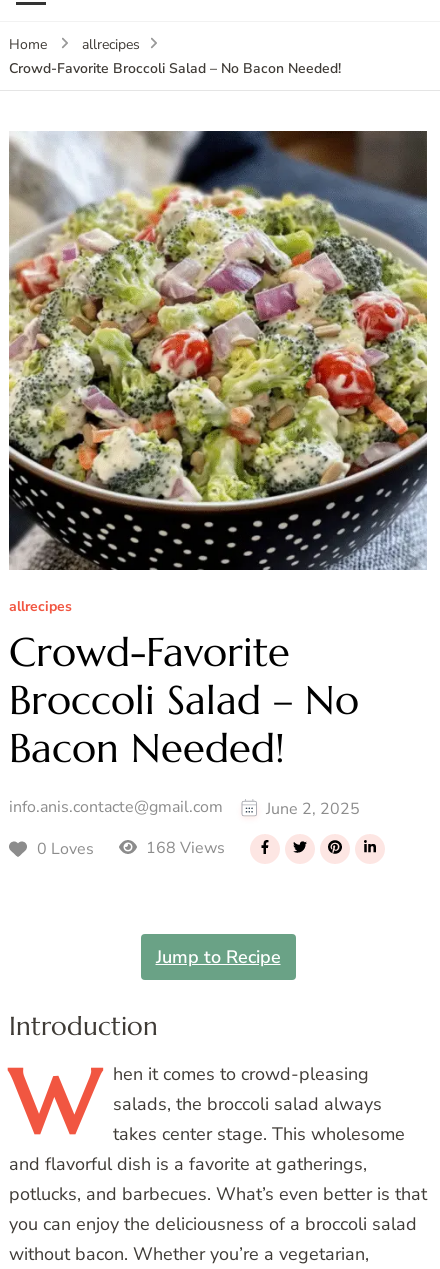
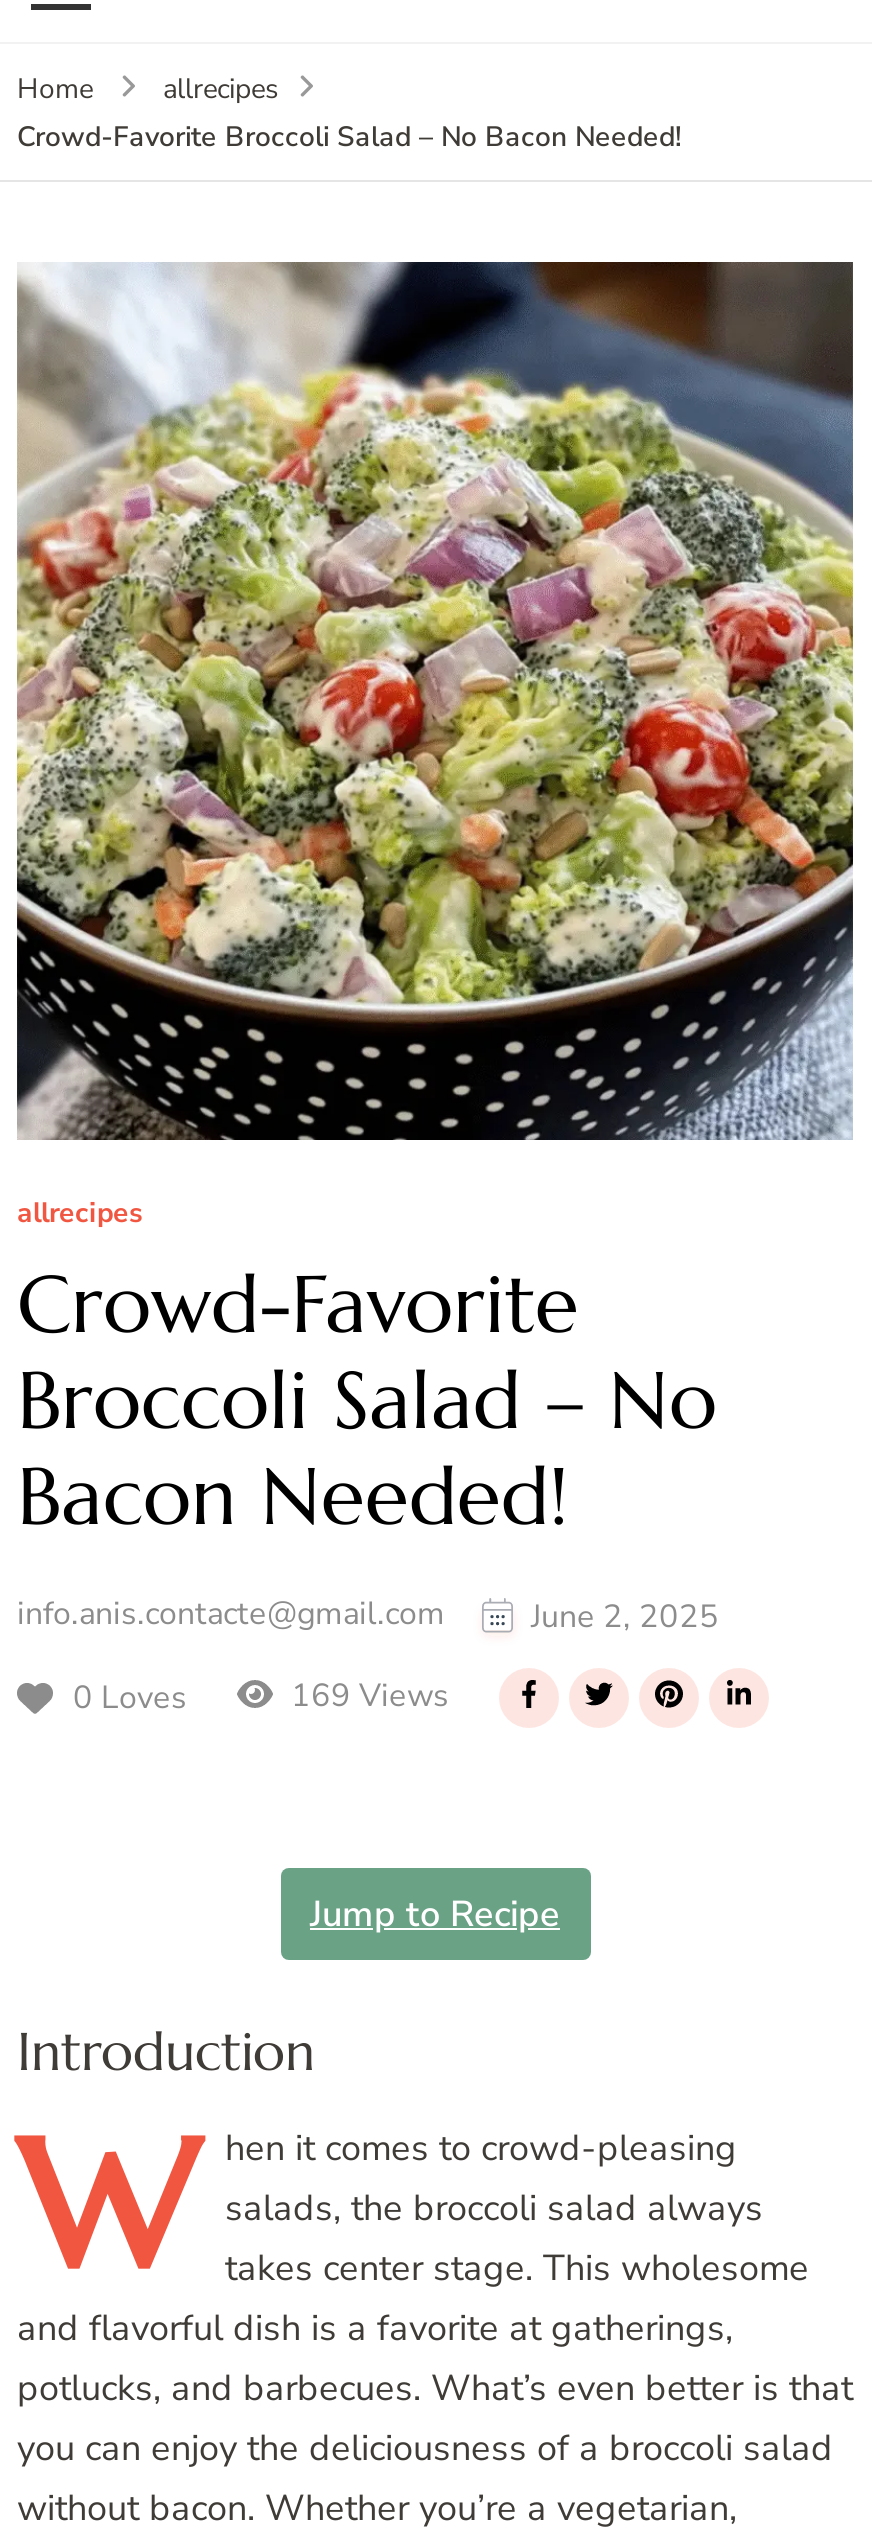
- 168 Views
+ 169 Views
